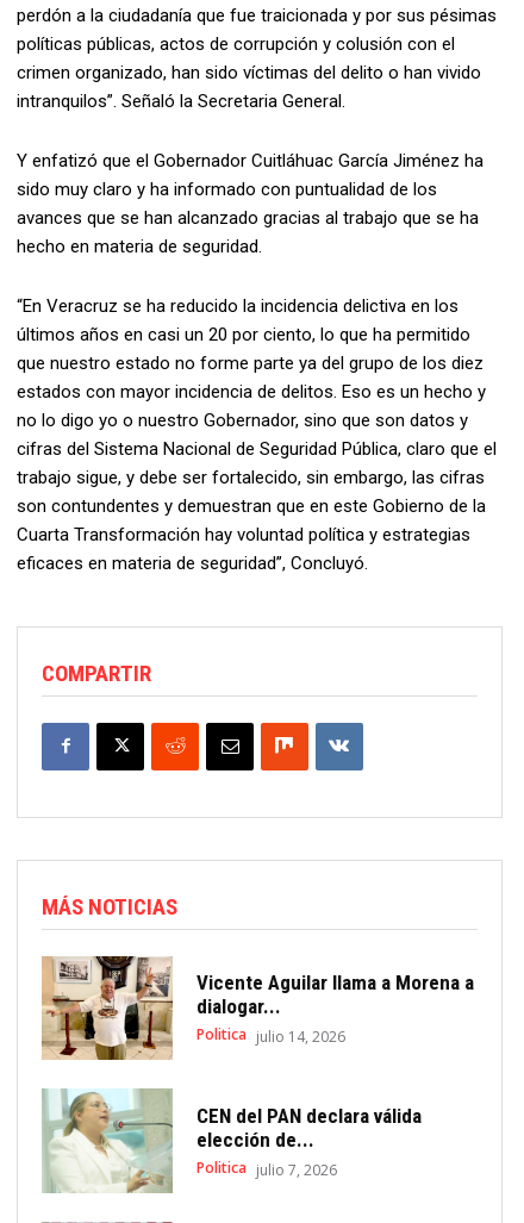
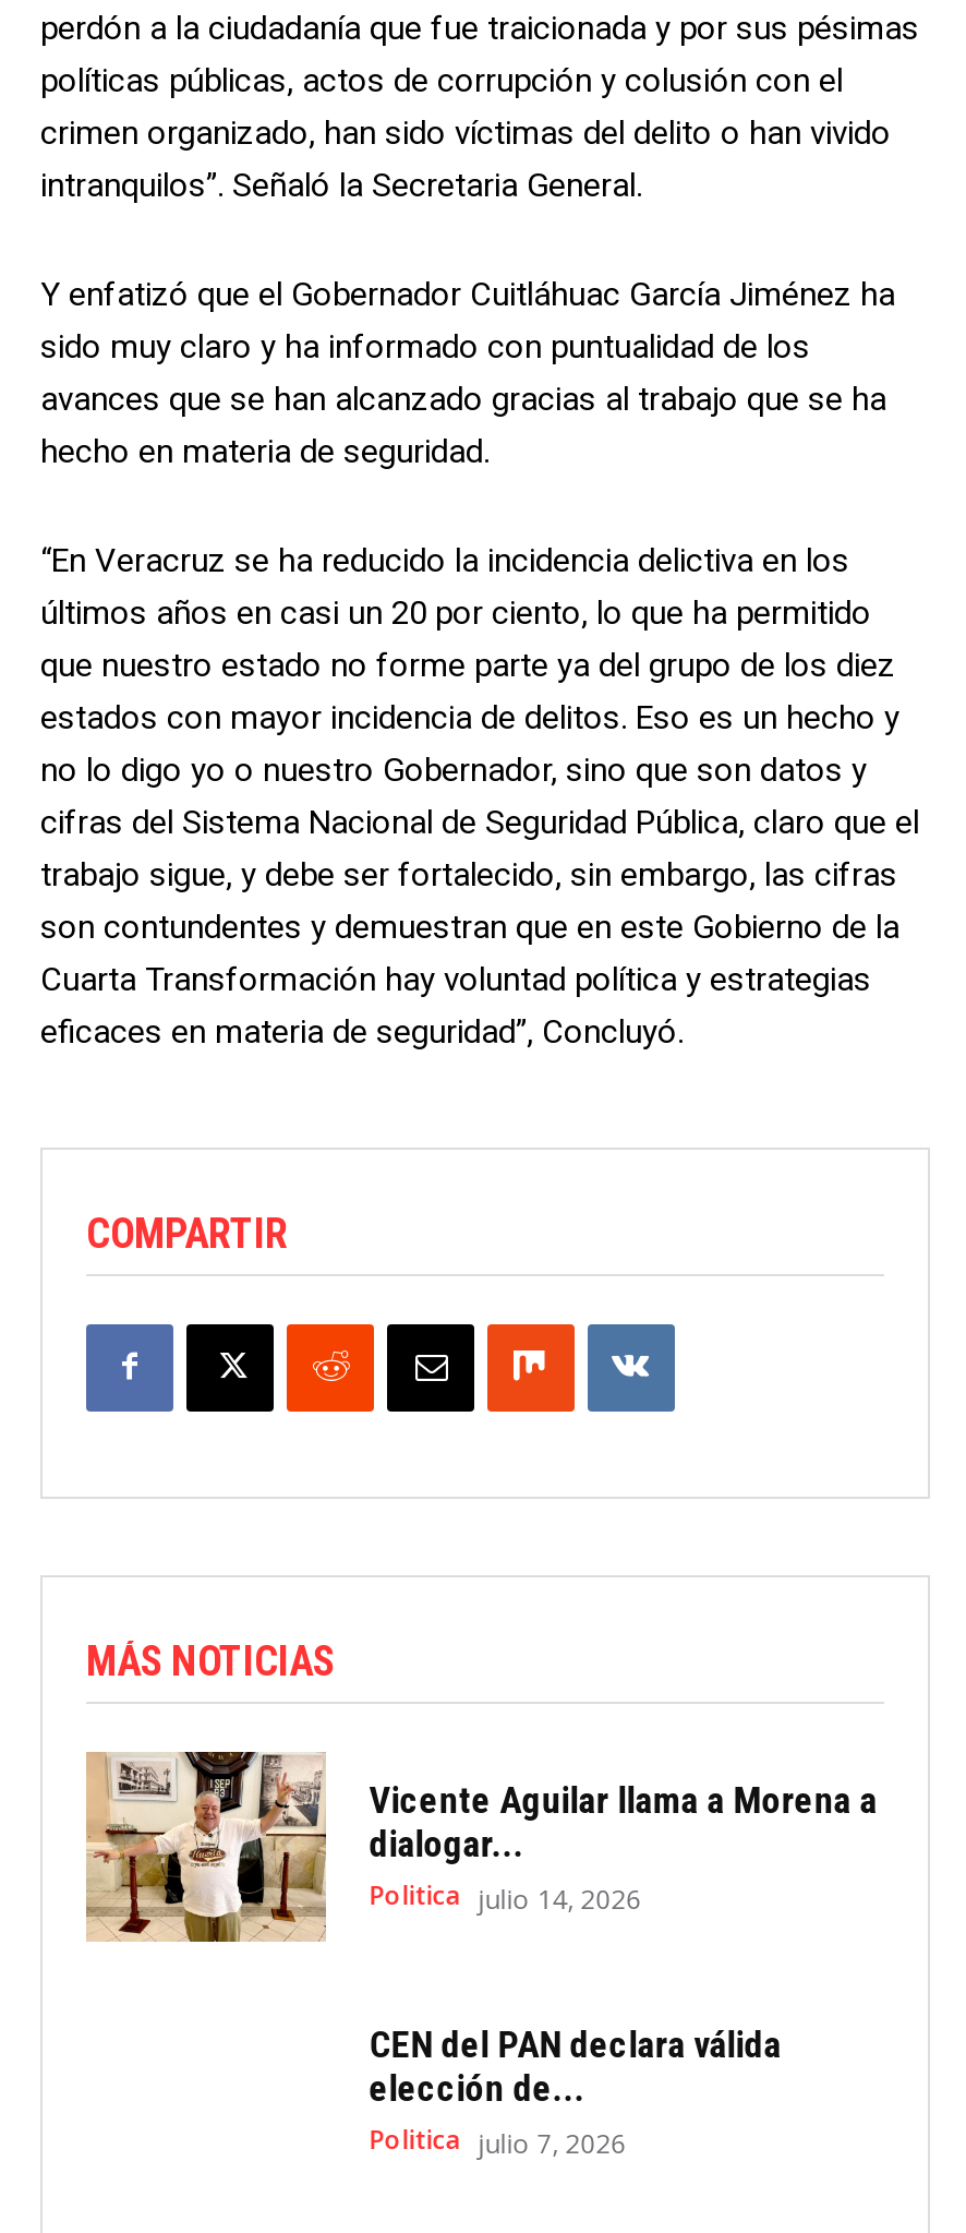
- [image]
